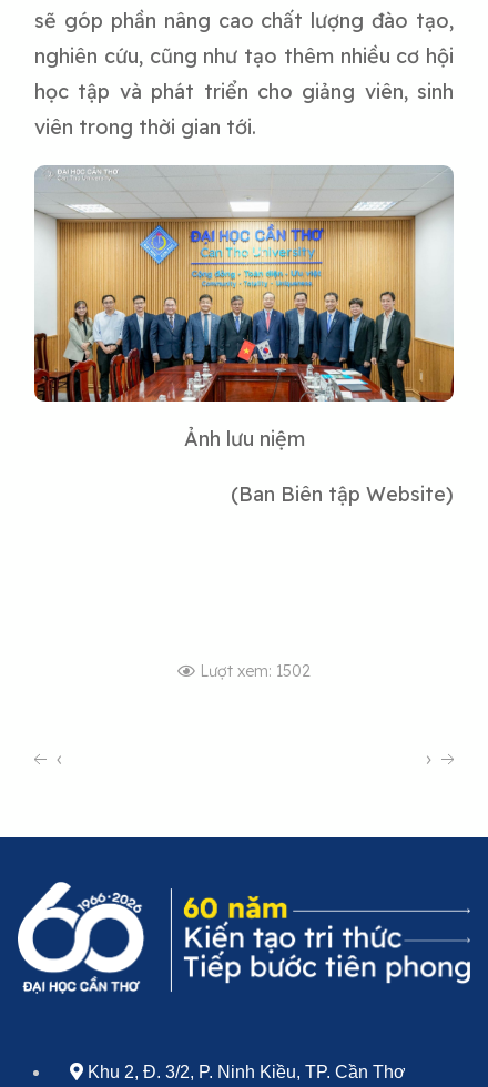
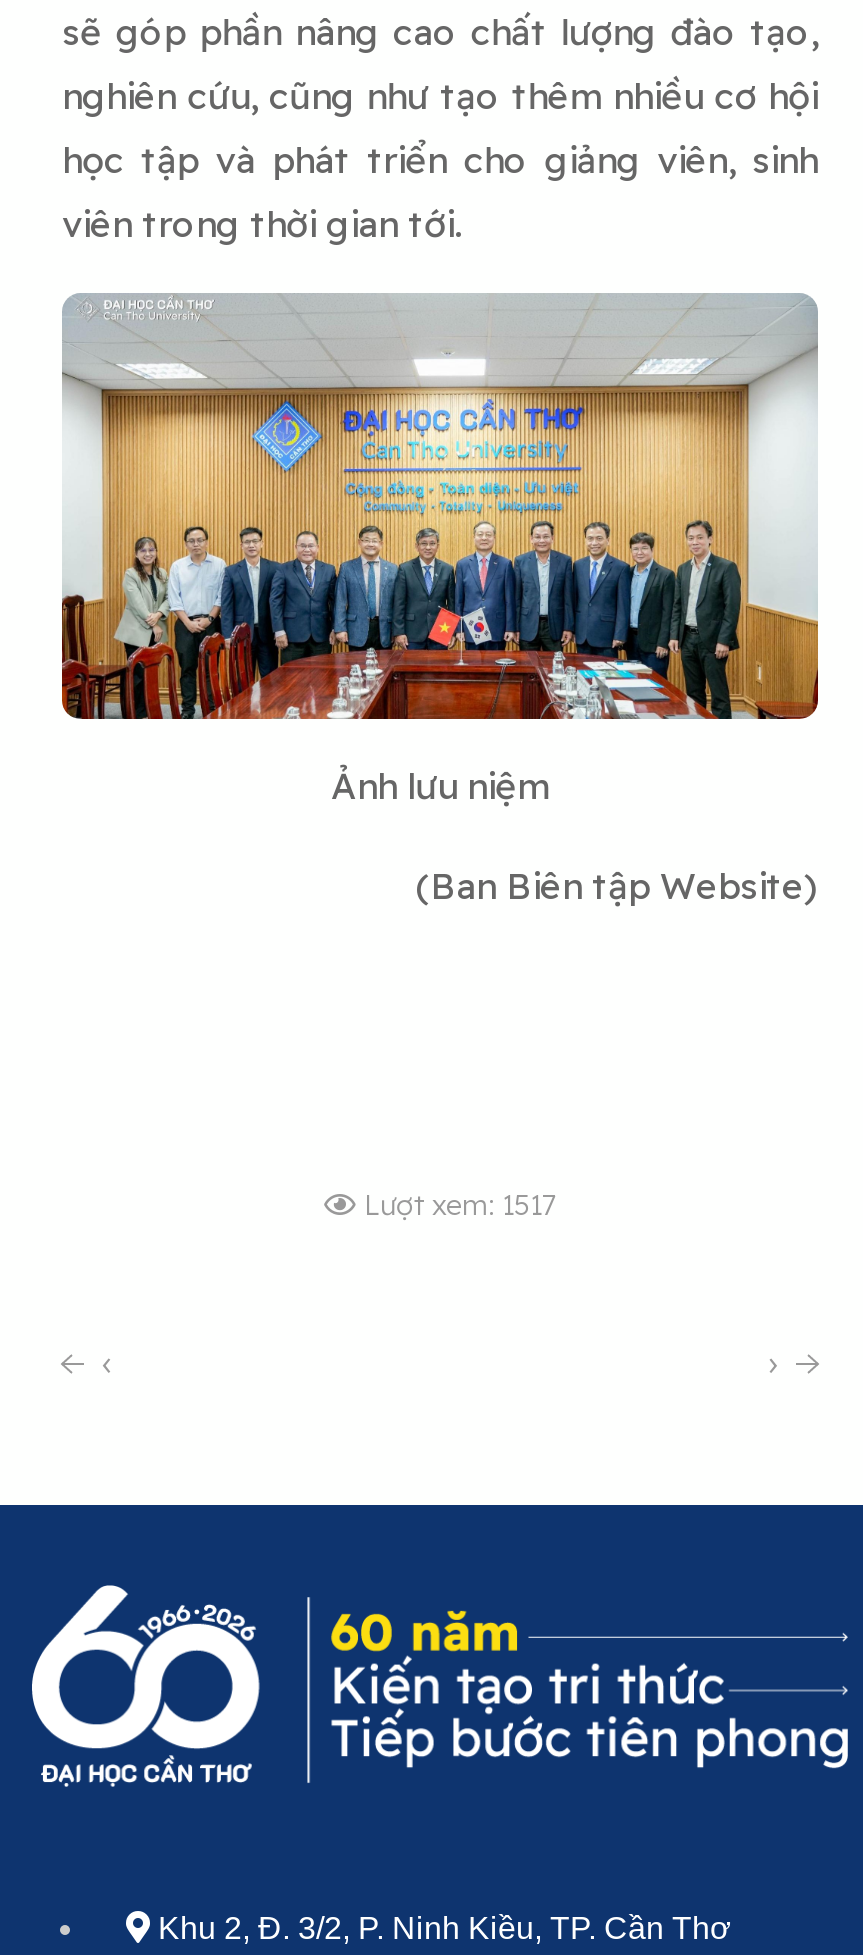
- Lượt xem: 1502
+ Lượt xem: 1517
